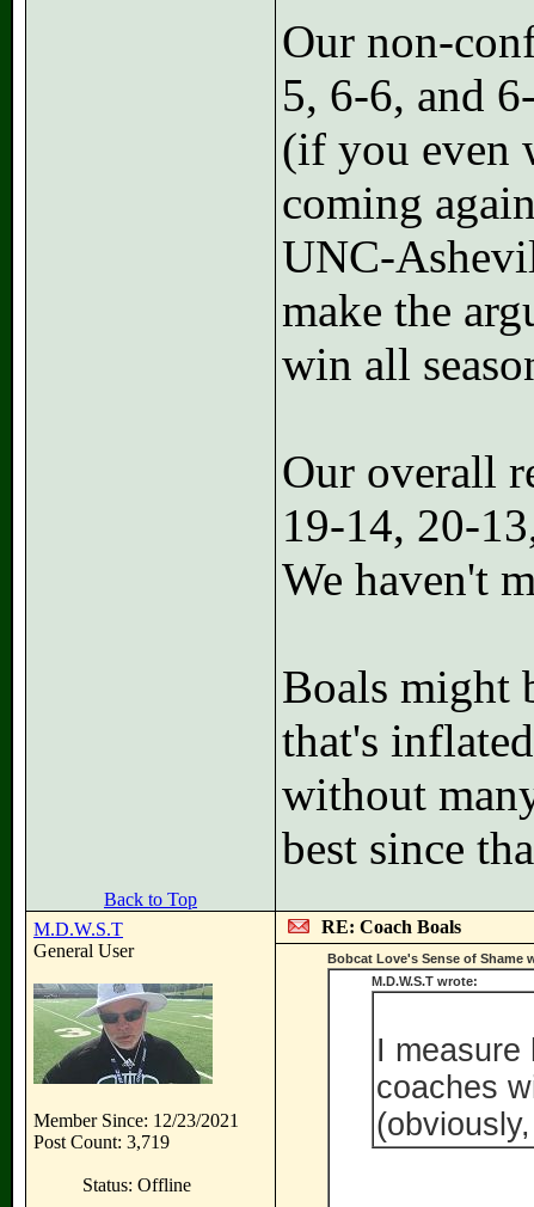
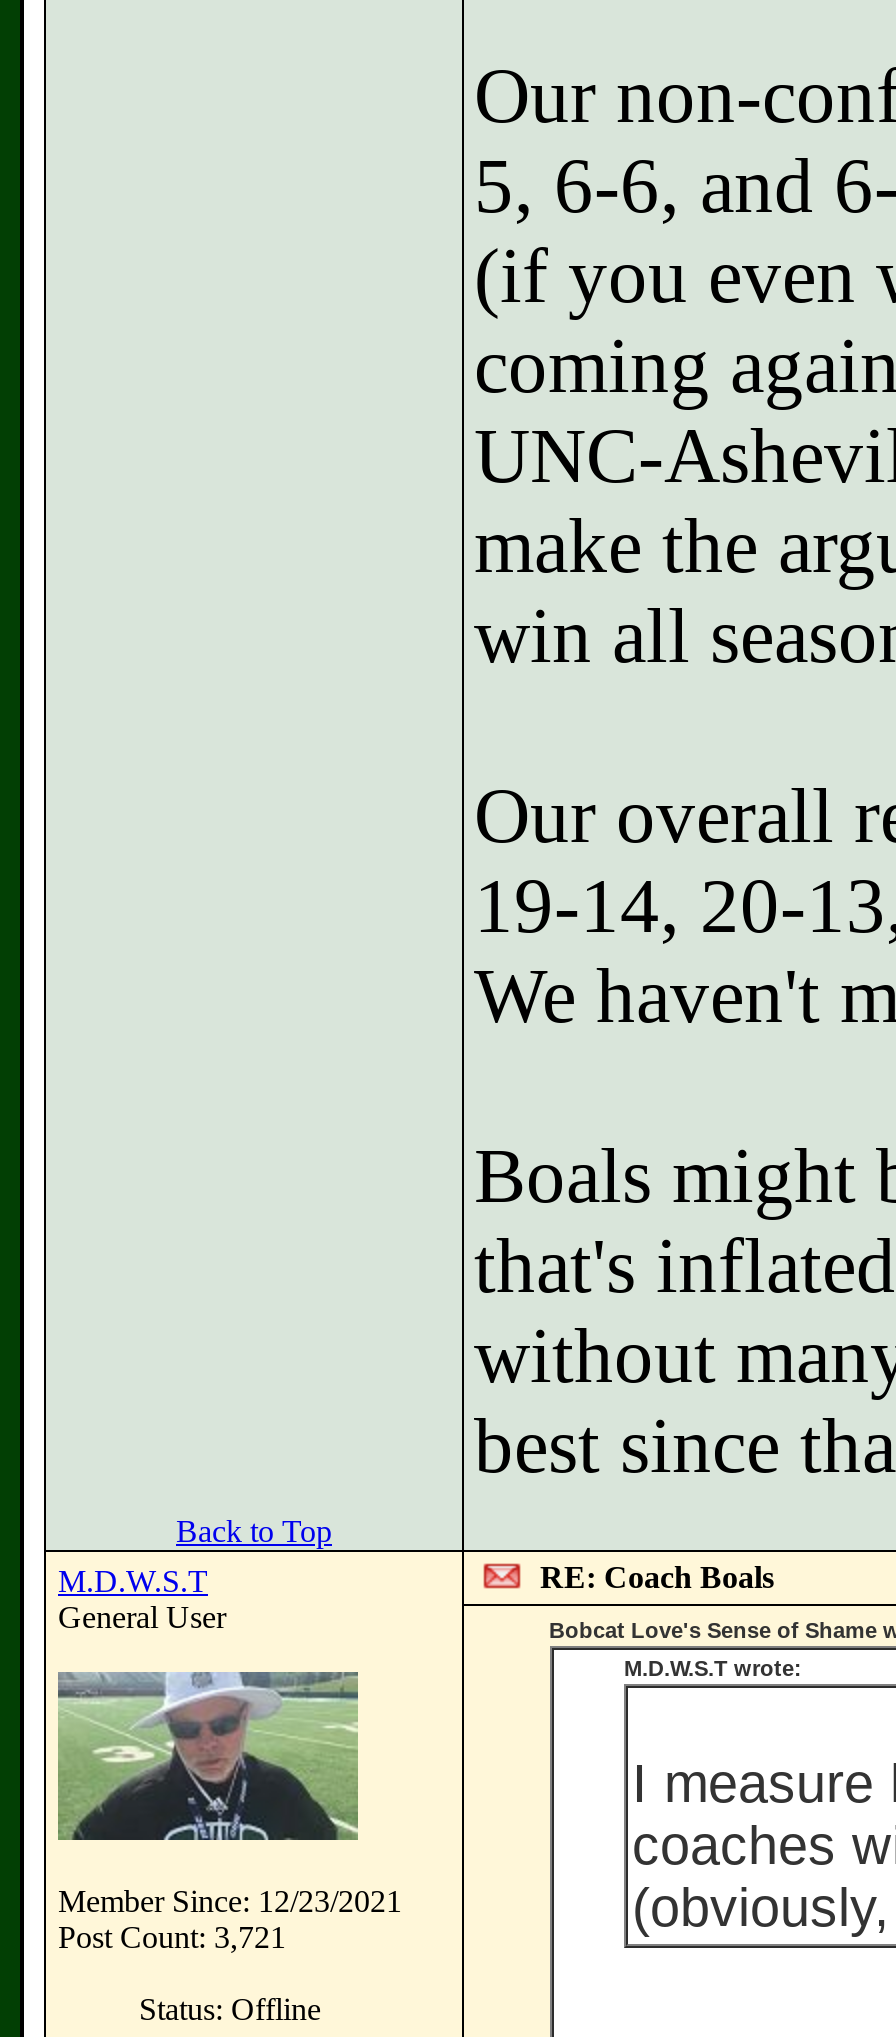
- Post Count: 3,719
+ Post Count: 3,721
